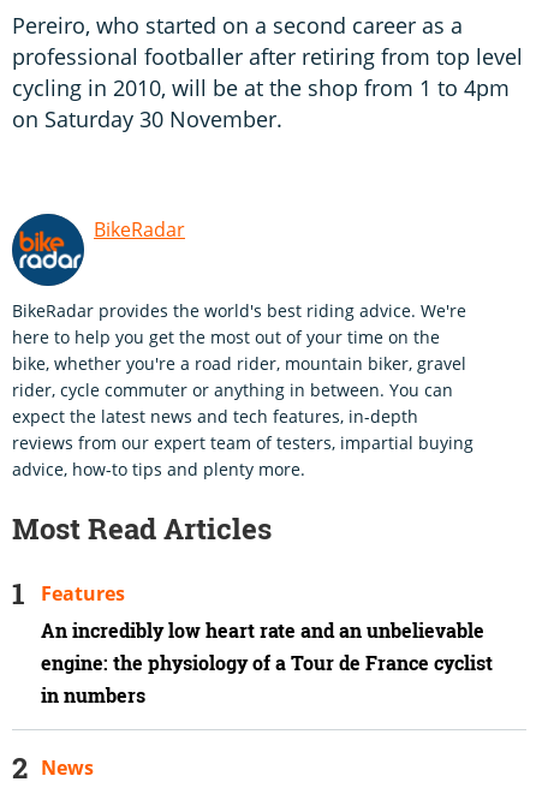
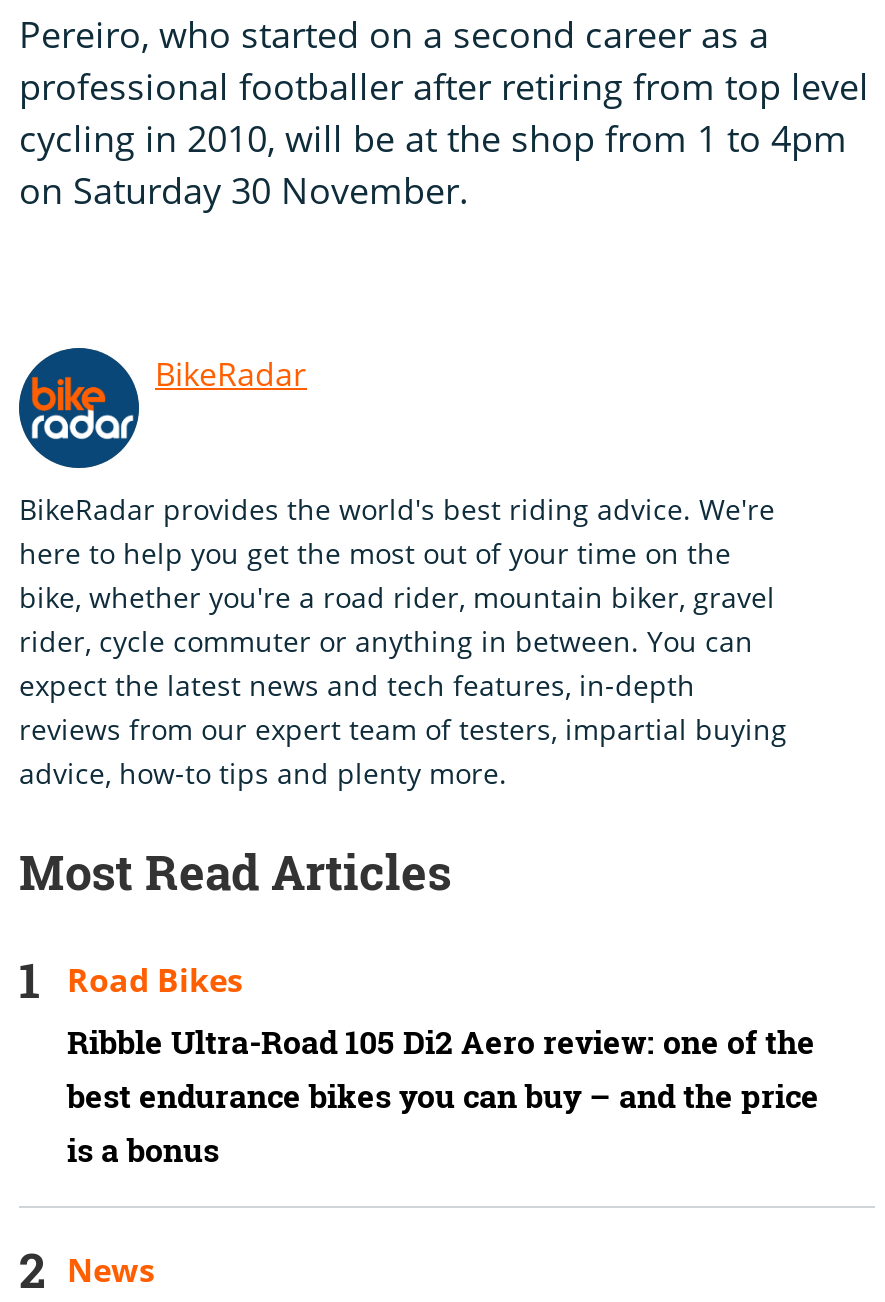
- Features
+ Road Bikes

- An incredibly low heart rate and an unbelievable
- engine: the physiology of a Tour de France cyclist
- in numbers
+ Ribble Ultra-Road 105 Di2 Aero review: one of the
+ best endurance bikes you can buy – and the price
+ is a bonus
